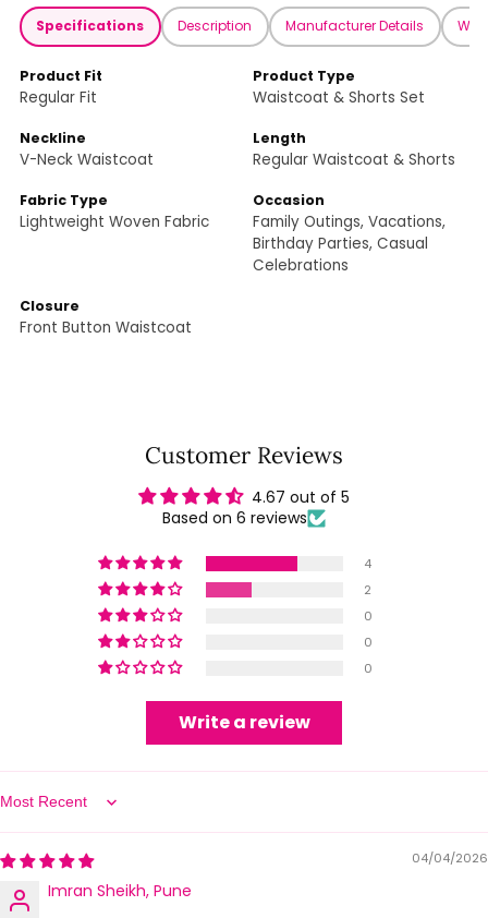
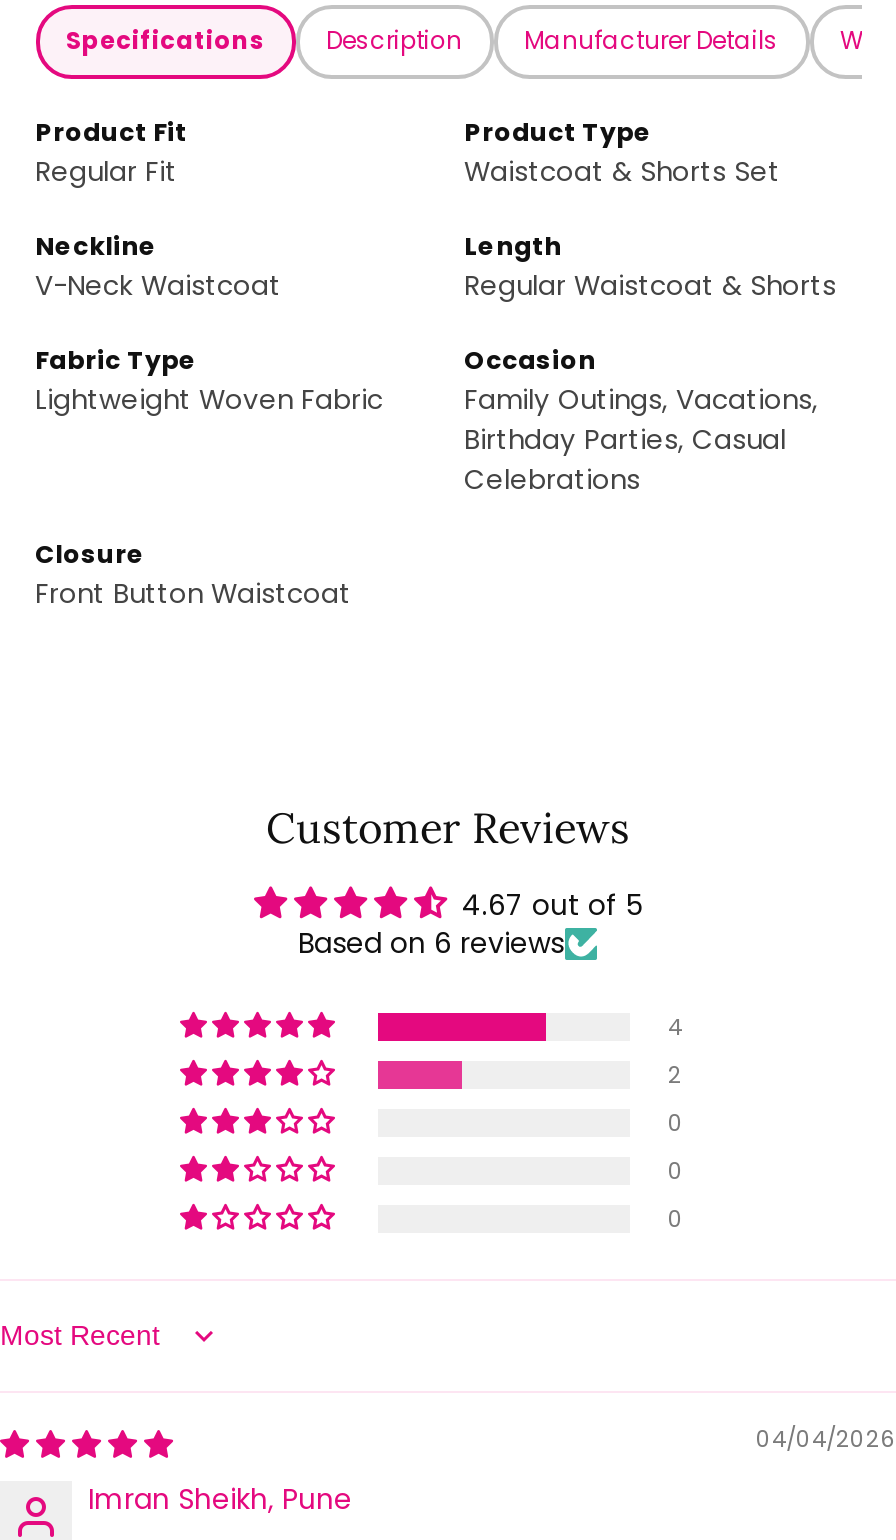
- Write a review
